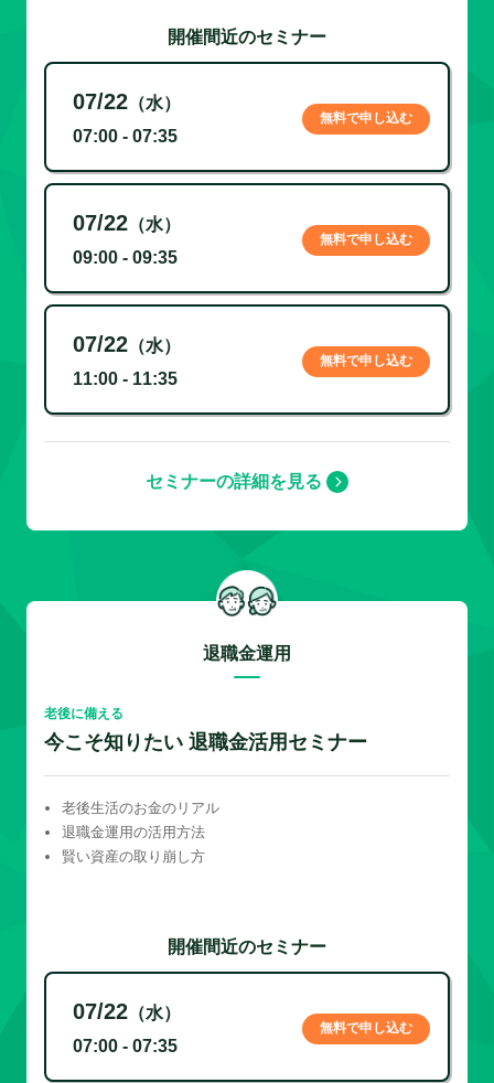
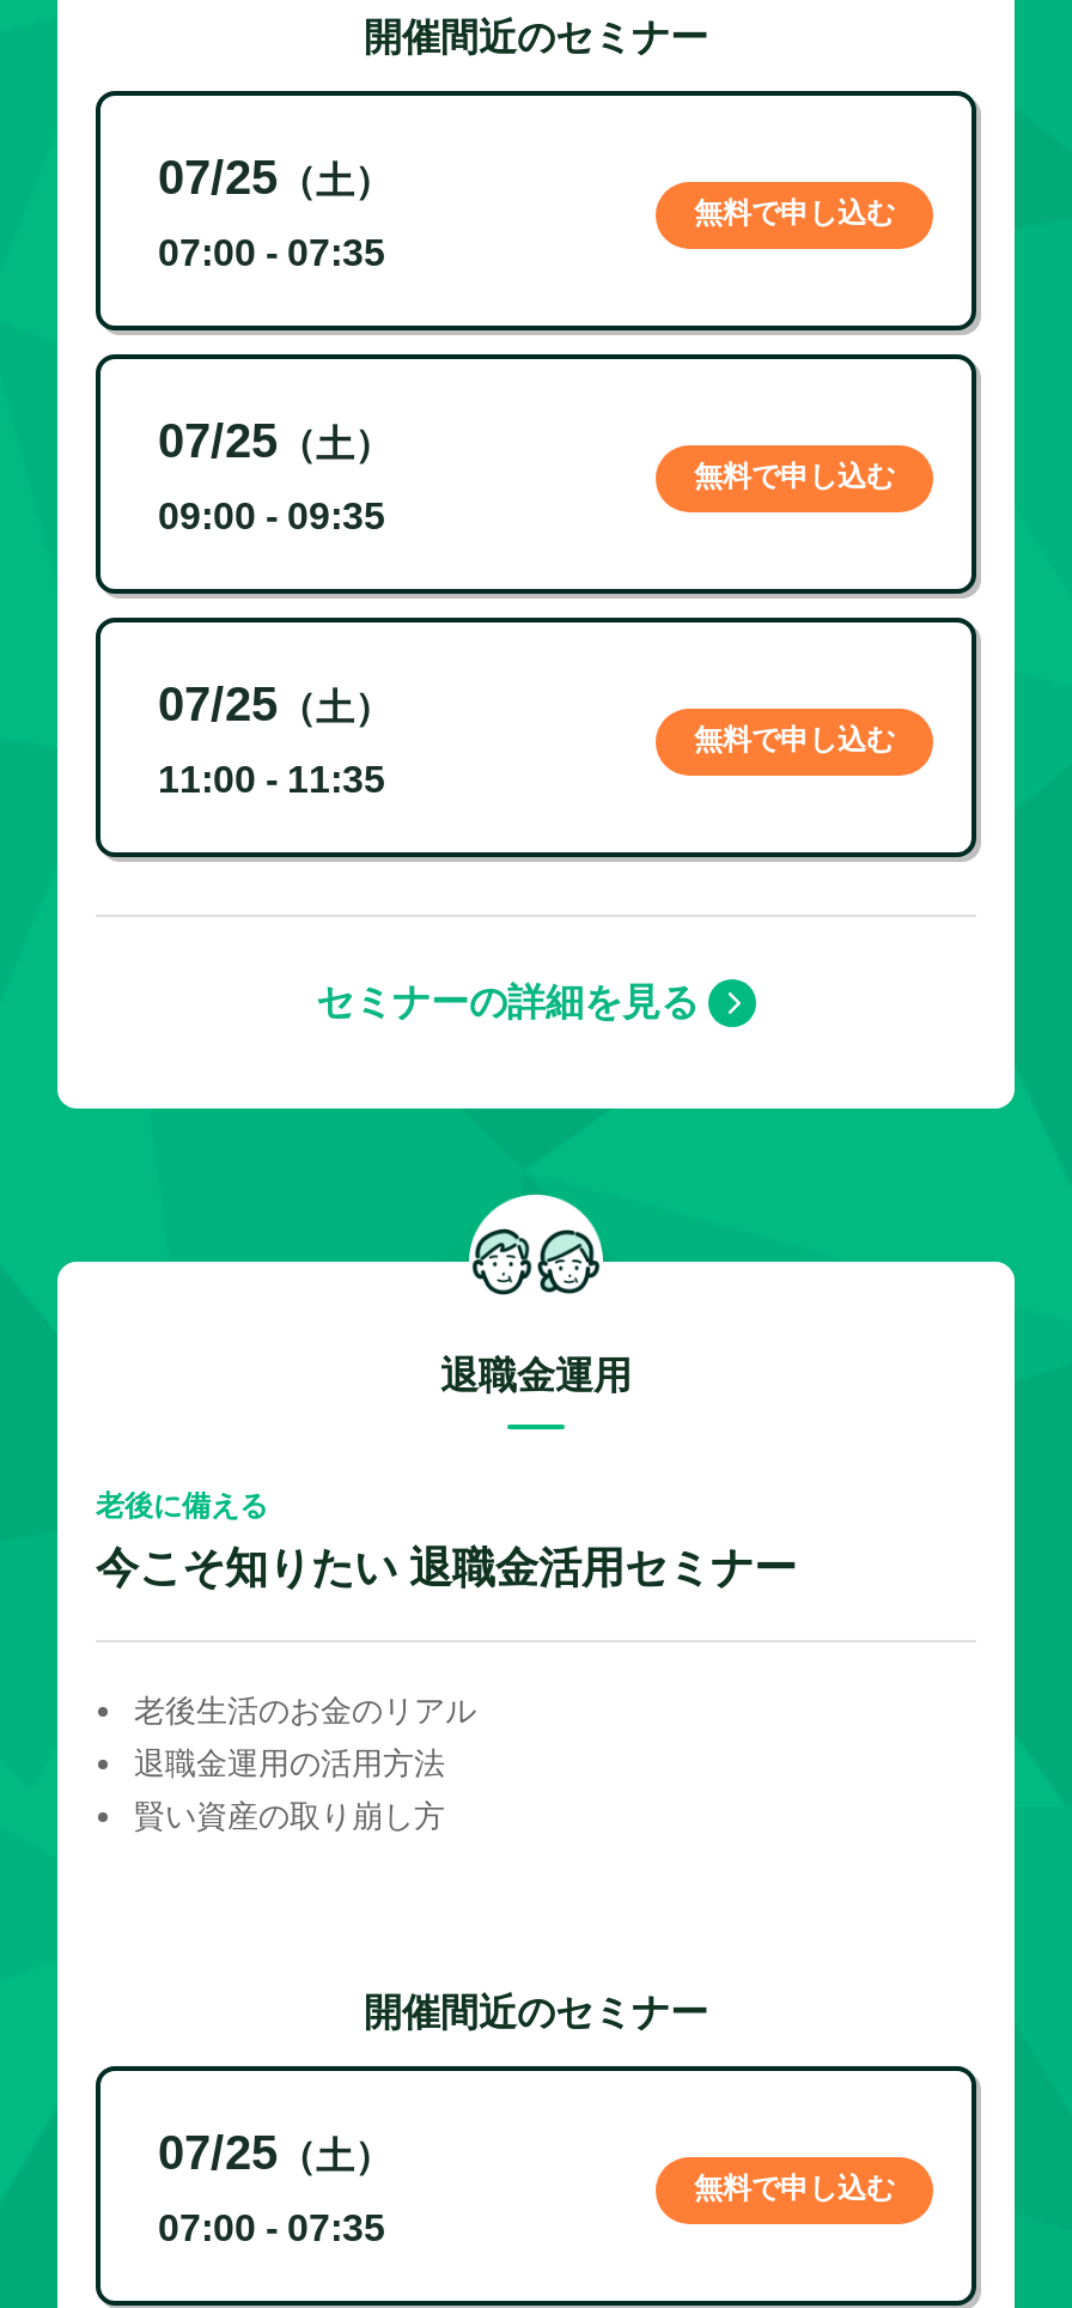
- 07/22（水）
+ 07/25（土）

- 07/22（水）
+ 07/25（土）

- 07/22（水）
+ 07/25（土）

- 07/22（水）
+ 07/25（土）
